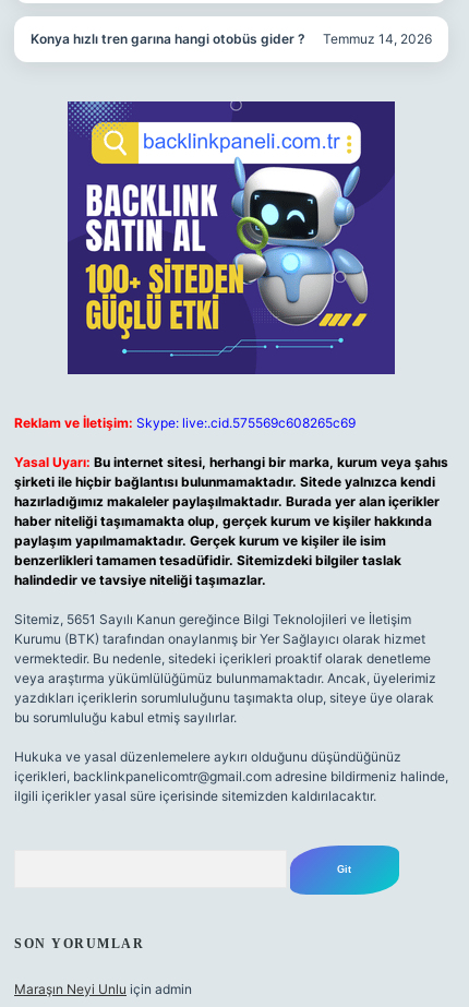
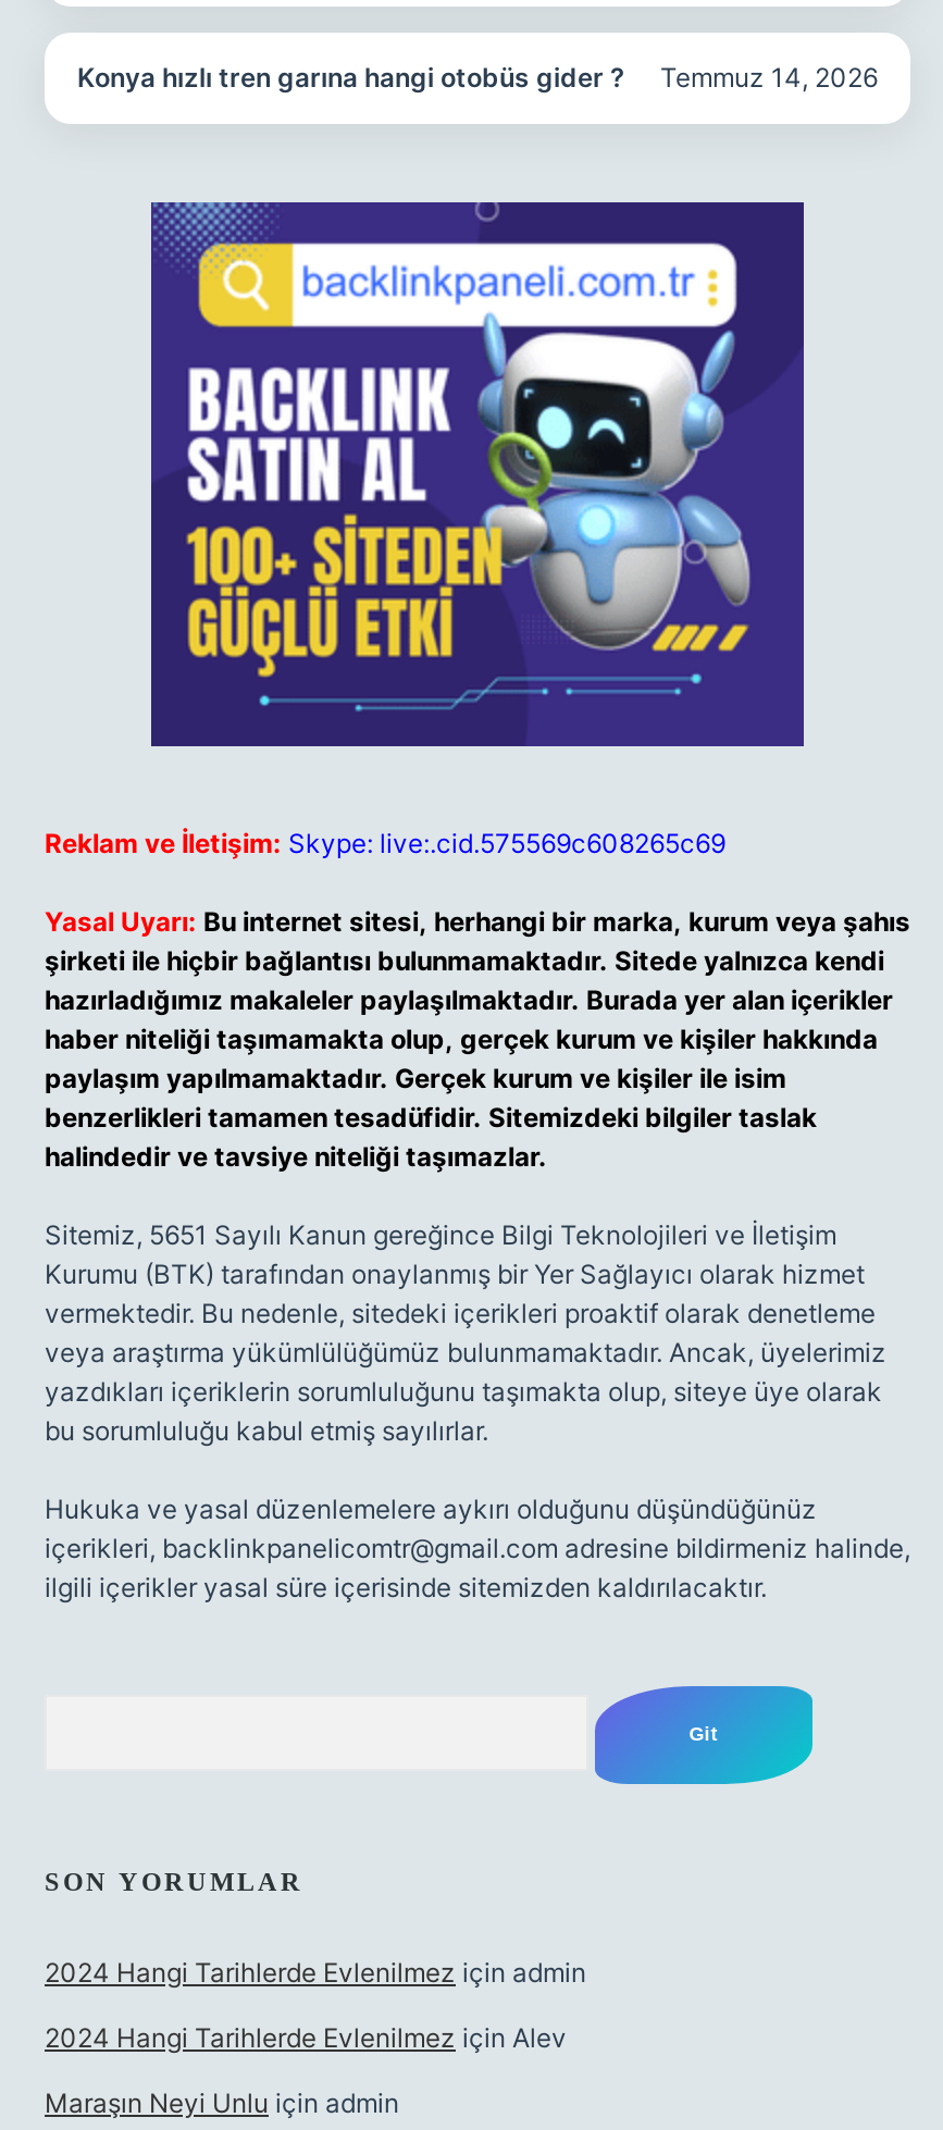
+ 2024 Hangi Tarihlerde Evlenilmez için admin
+ 2024 Hangi Tarihlerde Evlenilmez için Alev
